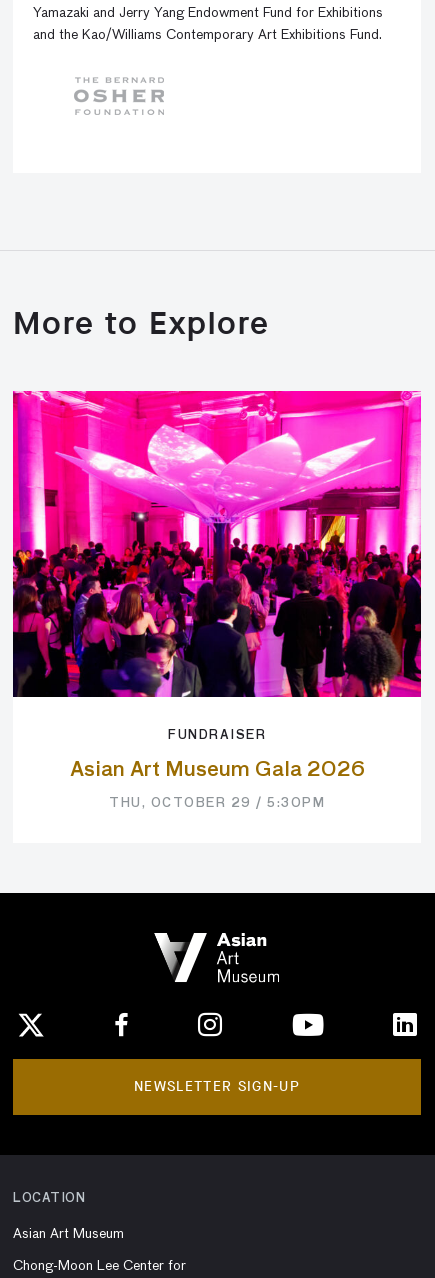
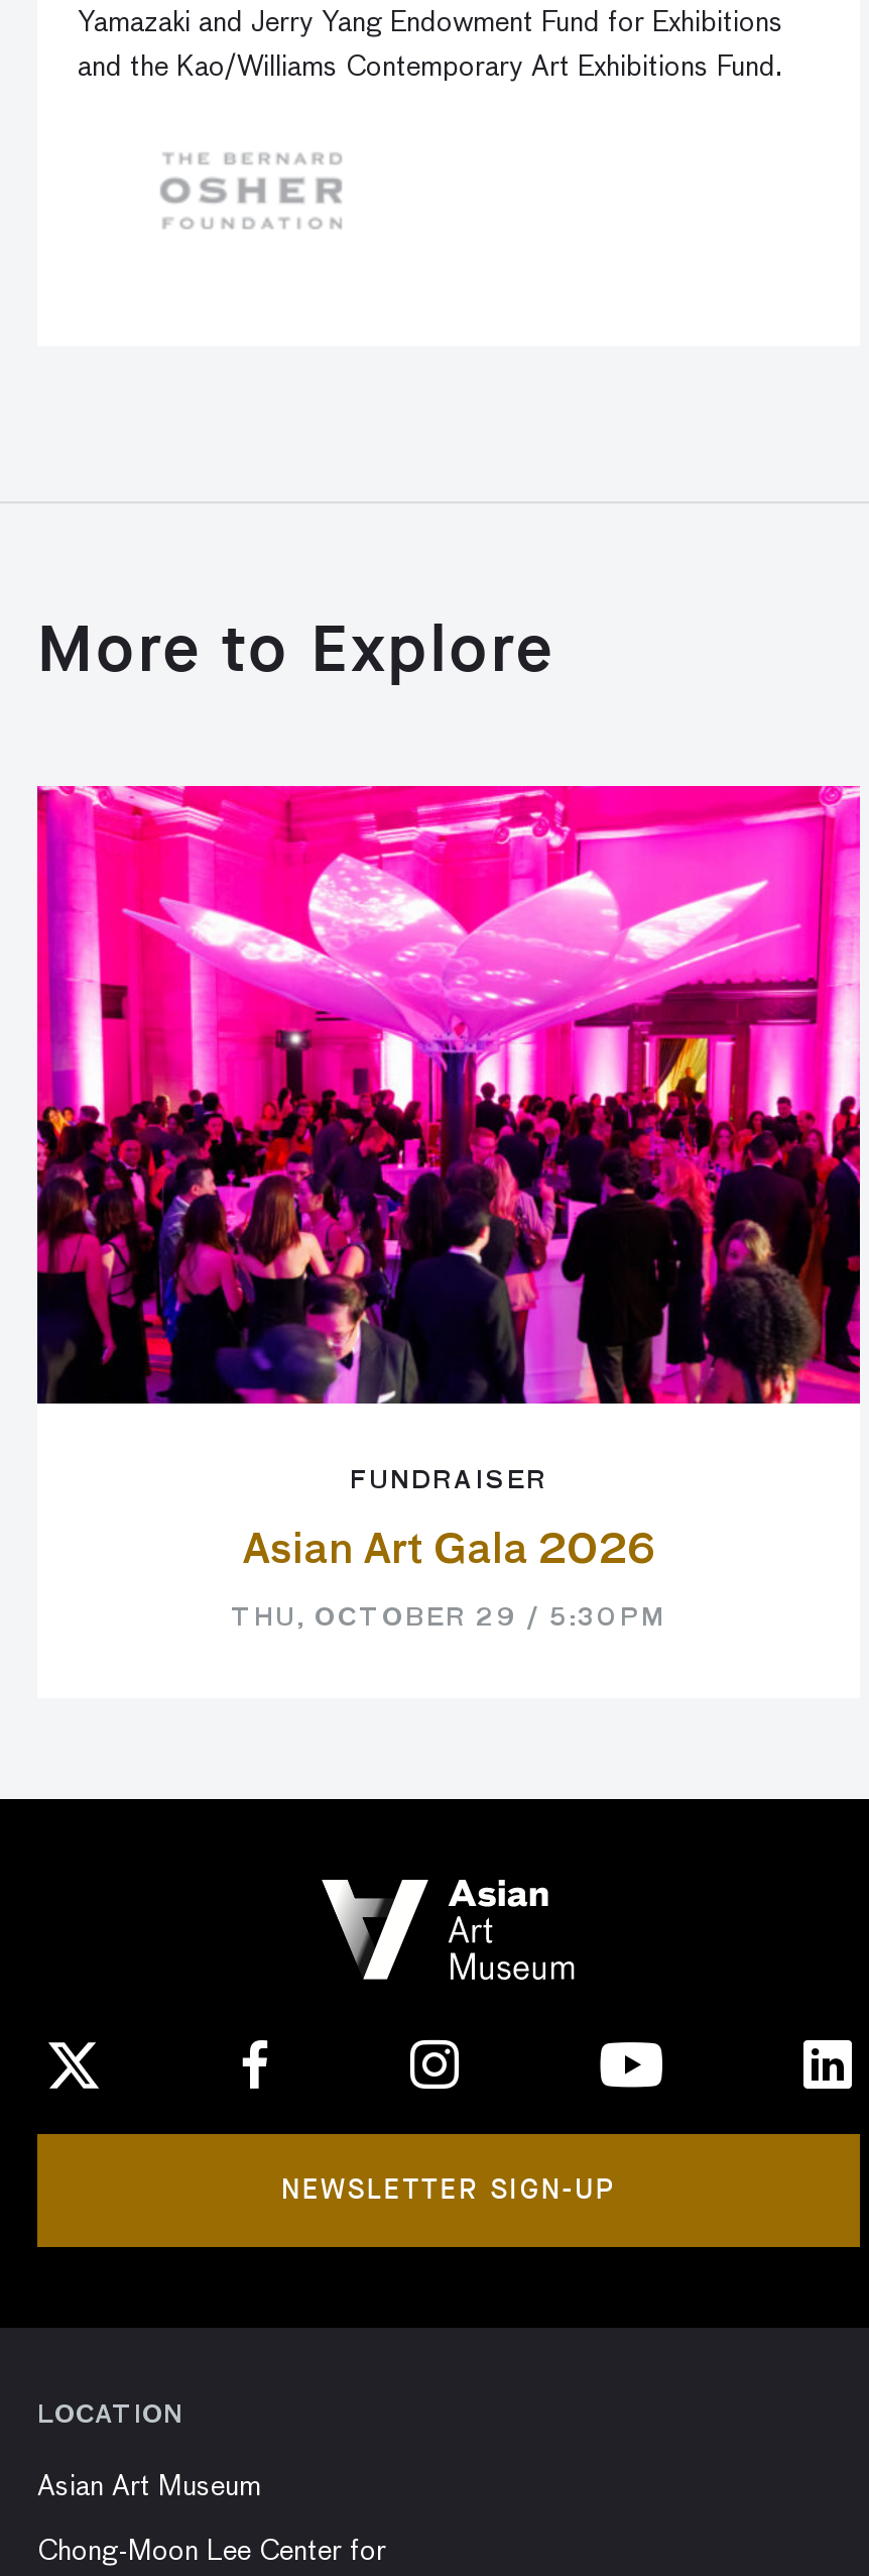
- Asian Art Museum Gala 2026
+ Asian Art Gala 2026
